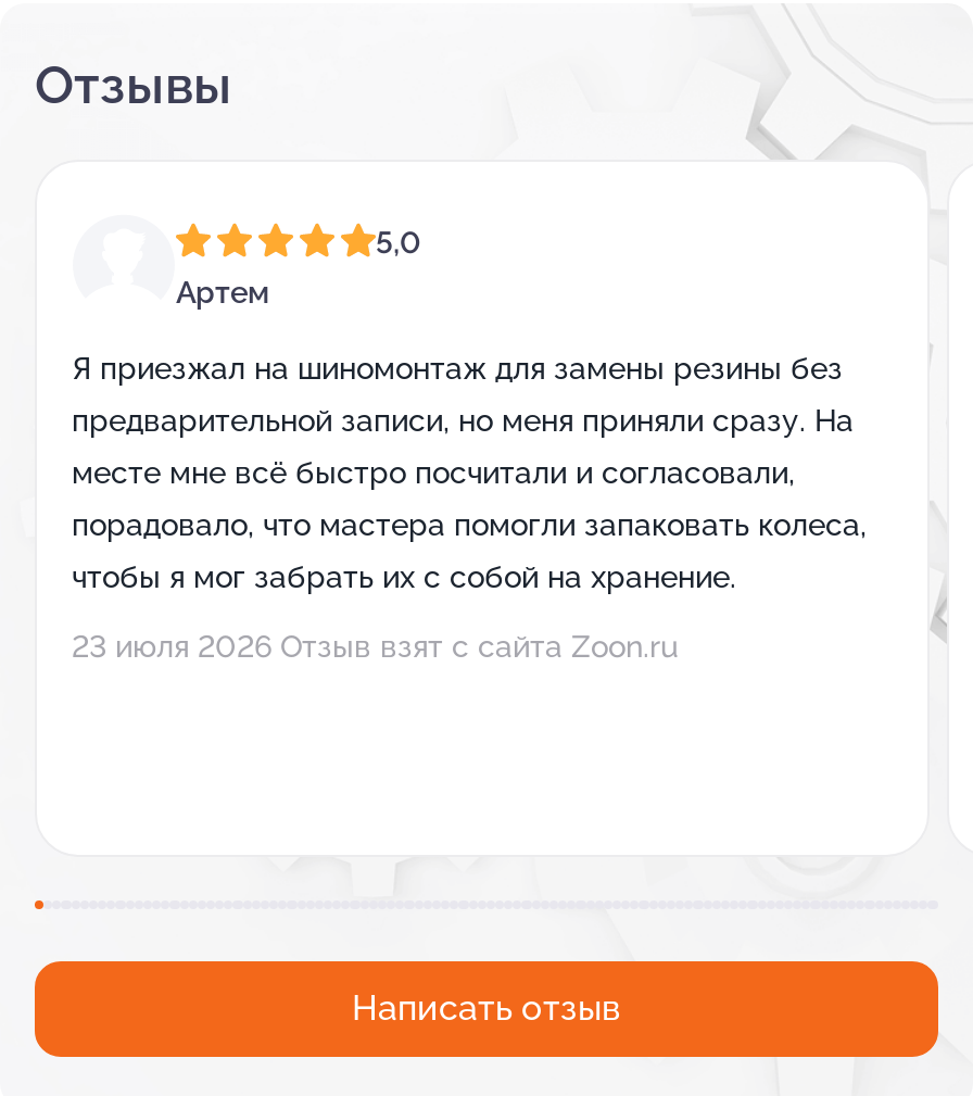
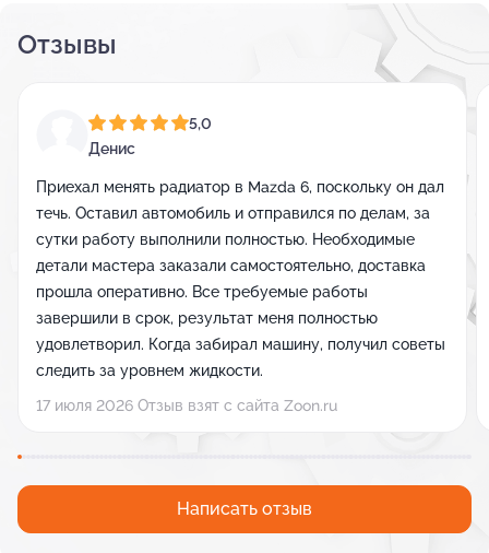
- Артем
- Я приезжал на шиномонтаж для замены резины без
- предварительной записи, но меня приняли сразу. На
- месте мне всё быстро посчитали и согласовали,
- порадовало, что мастера помогли запаковать колеса,
- чтобы я мог забрать их с собой на хранение.
- 23 июля 2026 Отзыв взят с сайта Zoon.ru
+ Денис
+ Приехал менять радиатор в Mazda 6, поскольку он дал
+ течь. Оставил автомобиль и отправился по делам, за
+ сутки работу выполнили полностью. Необходимые
+ детали мастера заказали самостоятельно, доставка
+ прошла оперативно. Все требуемые работы
+ завершили в срок, результат меня полностью
+ удовлетворил. Когда забирал машину, получил советы
+ следить за уровнем жидкости.
+ 17 июля 2026 Отзыв взят с сайта Zoon.ru
